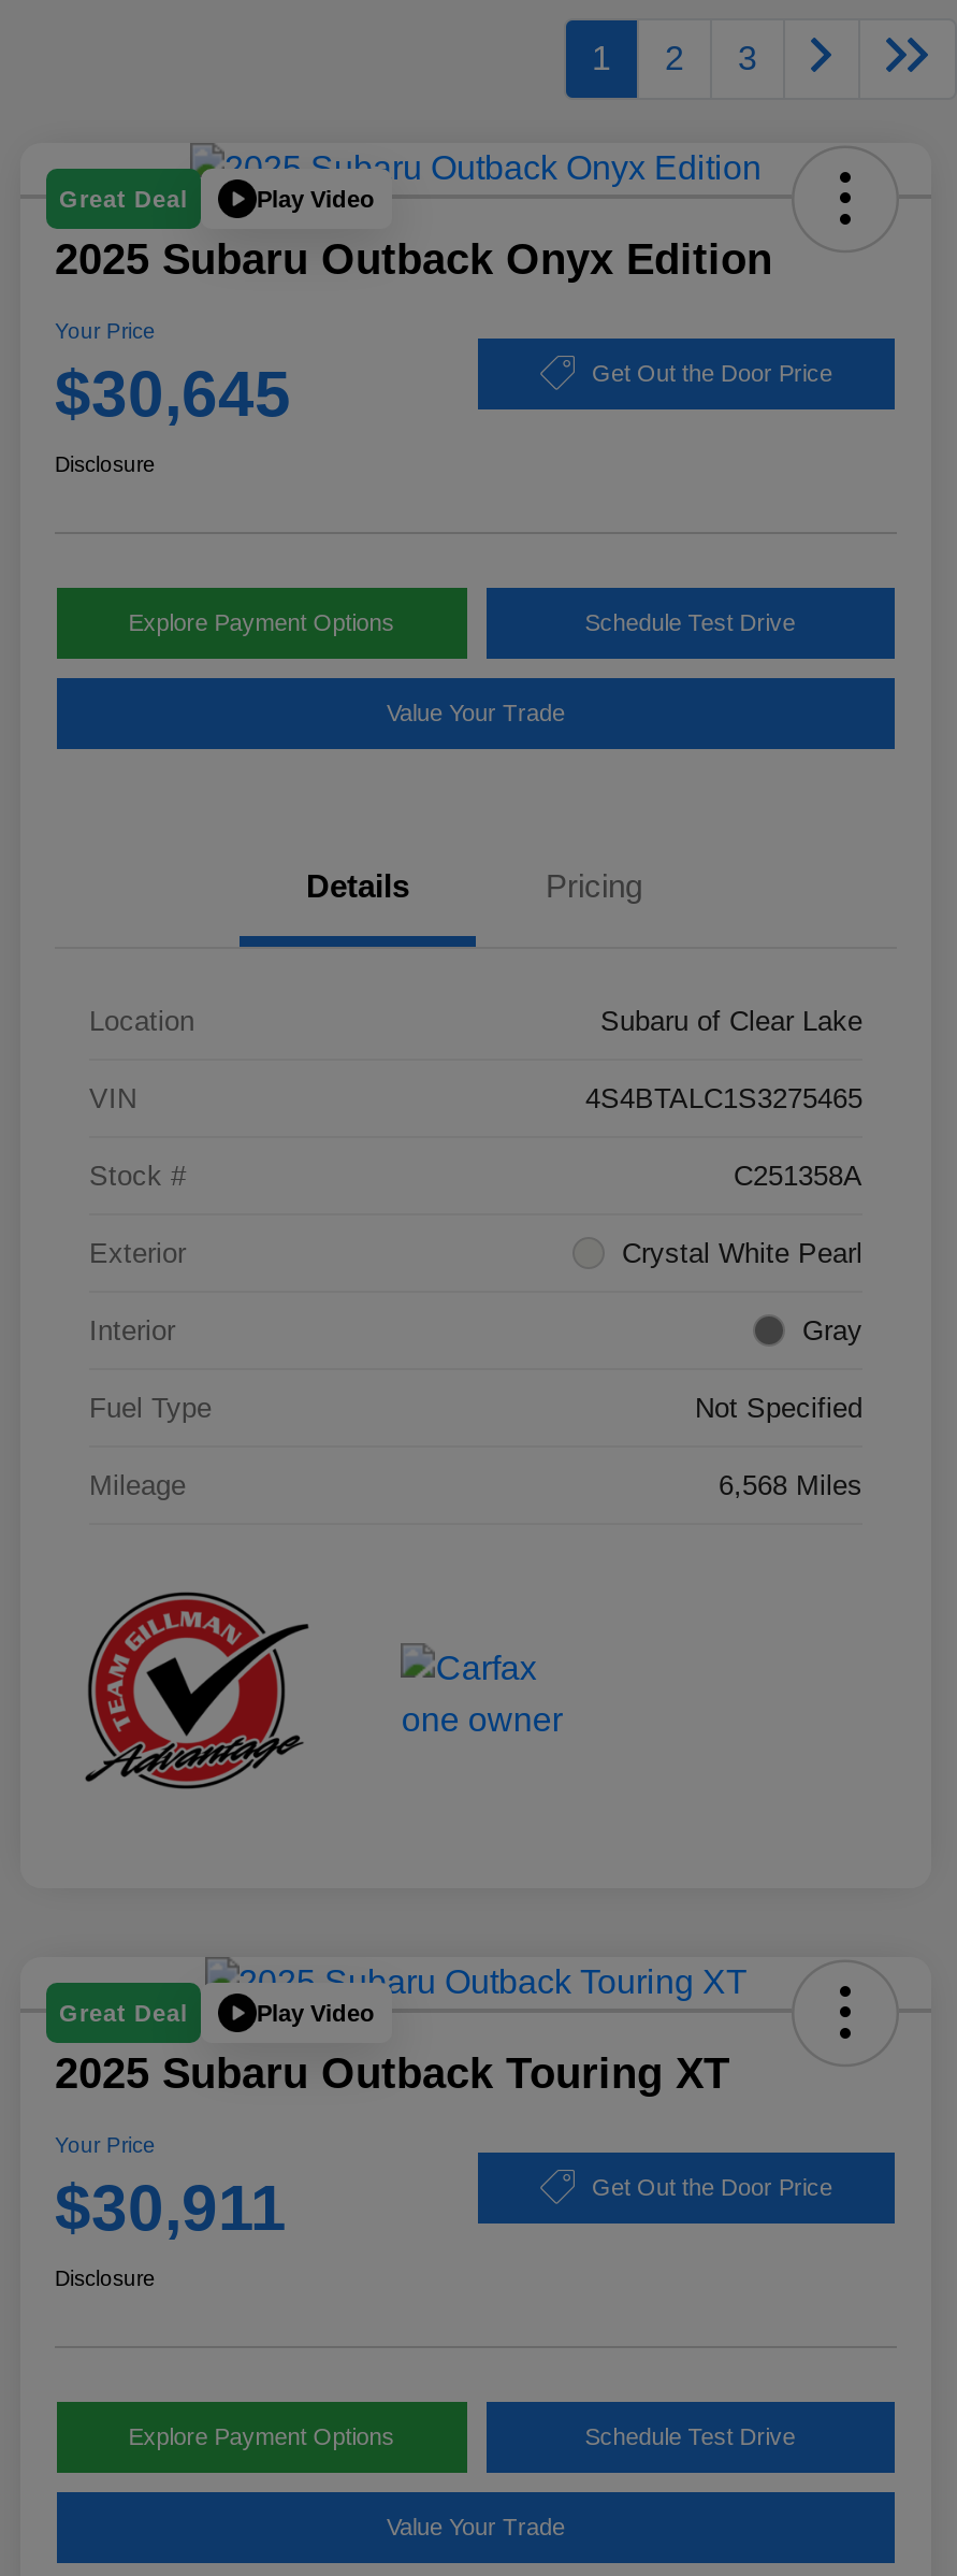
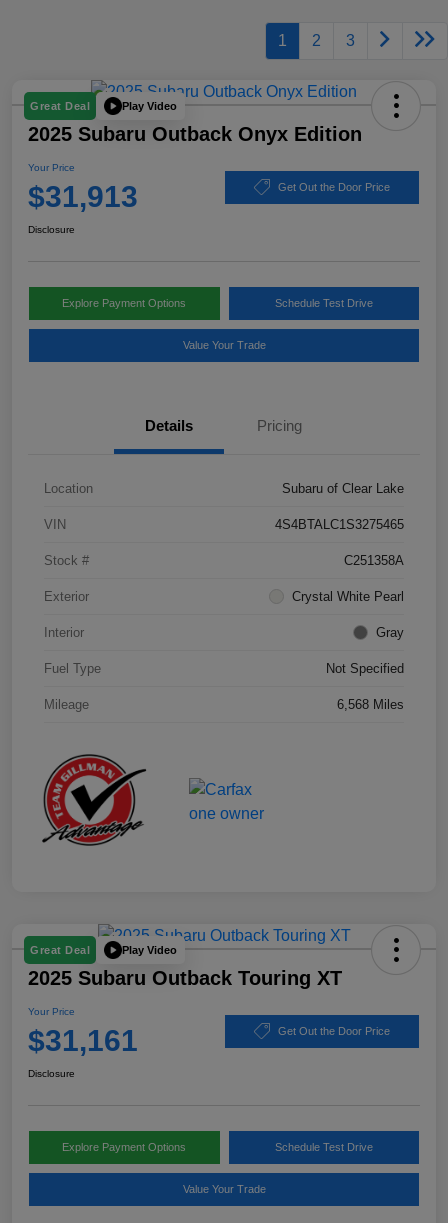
- $30,645
+ $31,913

- $30,911
+ $31,161
